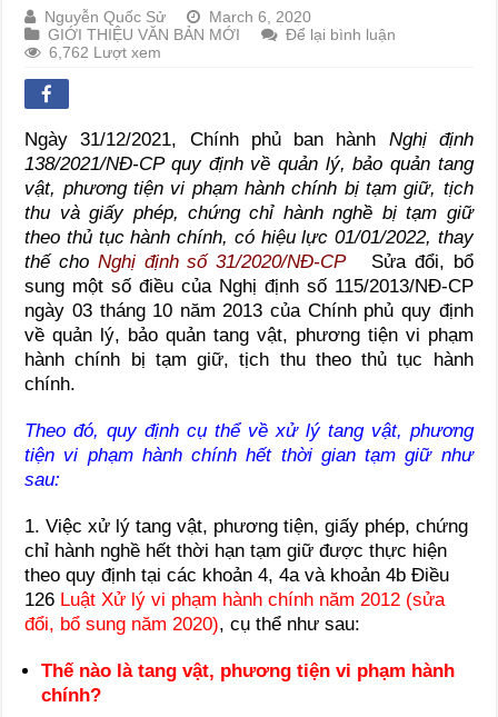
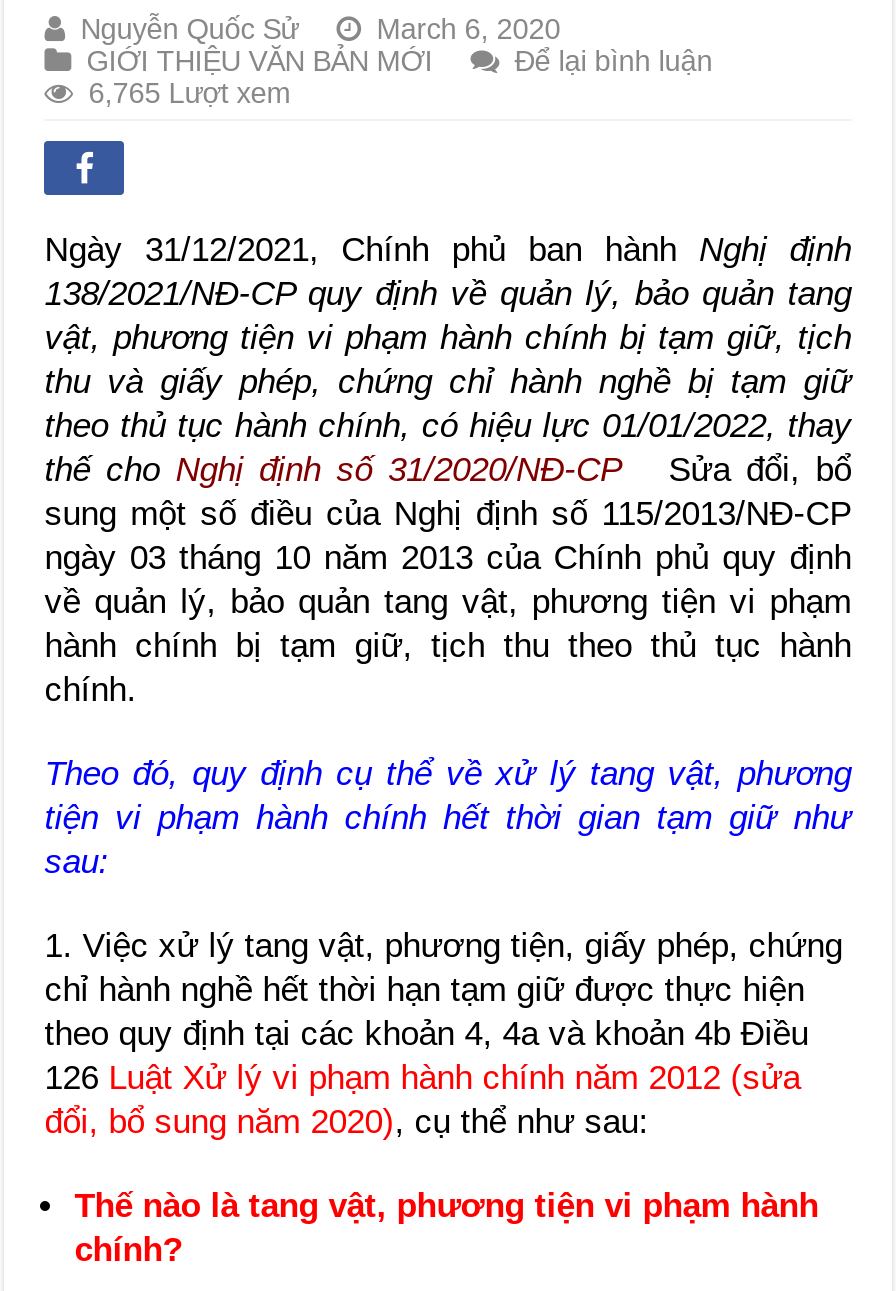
- 6,762 Lượt xem
+ 6,765 Lượt xem
